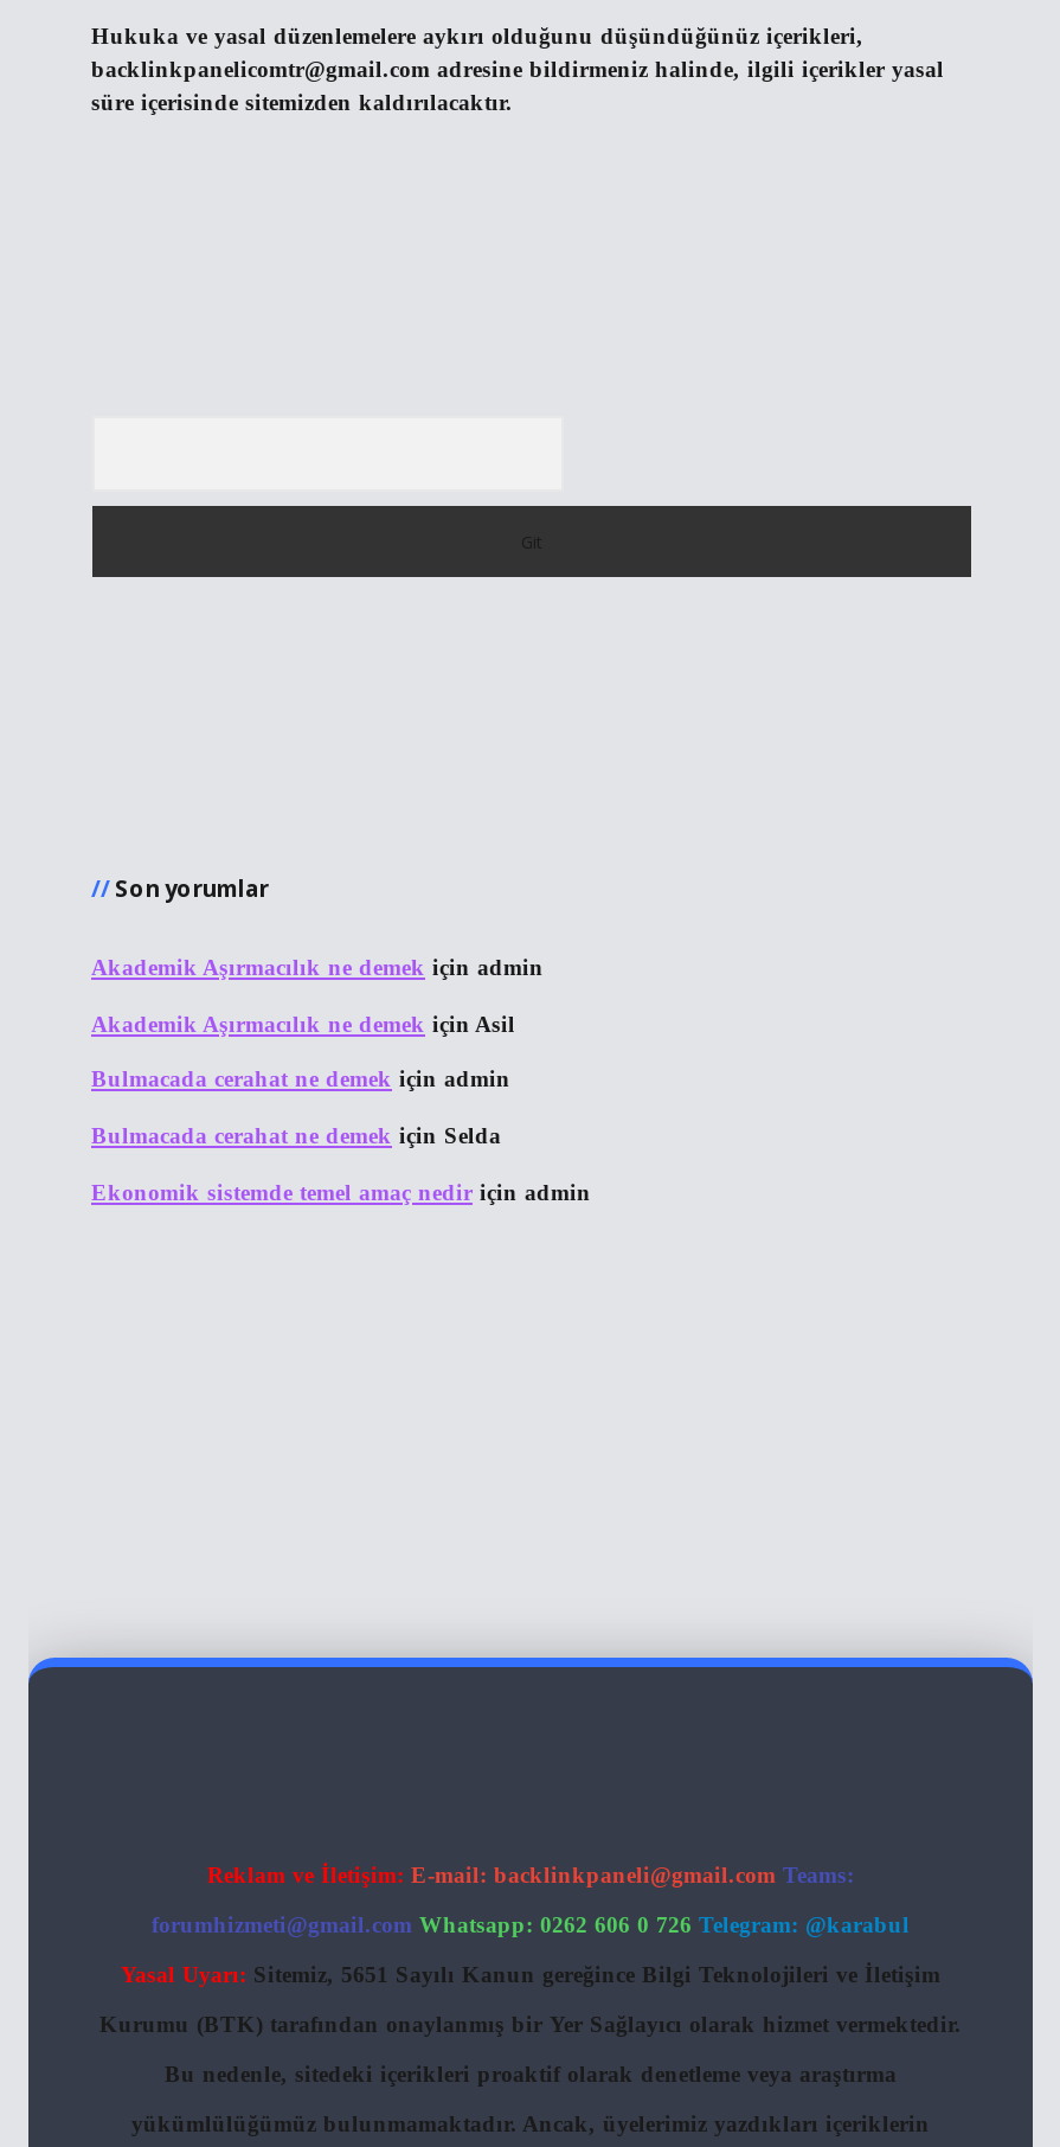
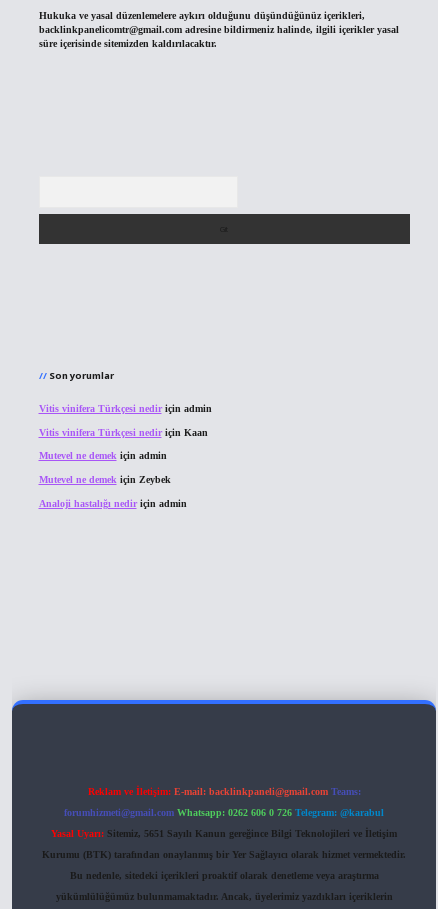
- Akademik Aşırmacılık ne demek için admin
+ Vitis vinifera Türkçesi nedir için admin

- Akademik Aşırmacılık ne demek için Asil
+ Vitis vinifera Türkçesi nedir için Kaan

- Bulmacada cerahat ne demek için admin
+ Mutevel ne demek için admin

- Bulmacada cerahat ne demek için Selda
+ Mutevel ne demek için Zeybek

- Ekonomik sistemde temel amaç nedir için admin
+ Analoji hastalığı nedir için admin
